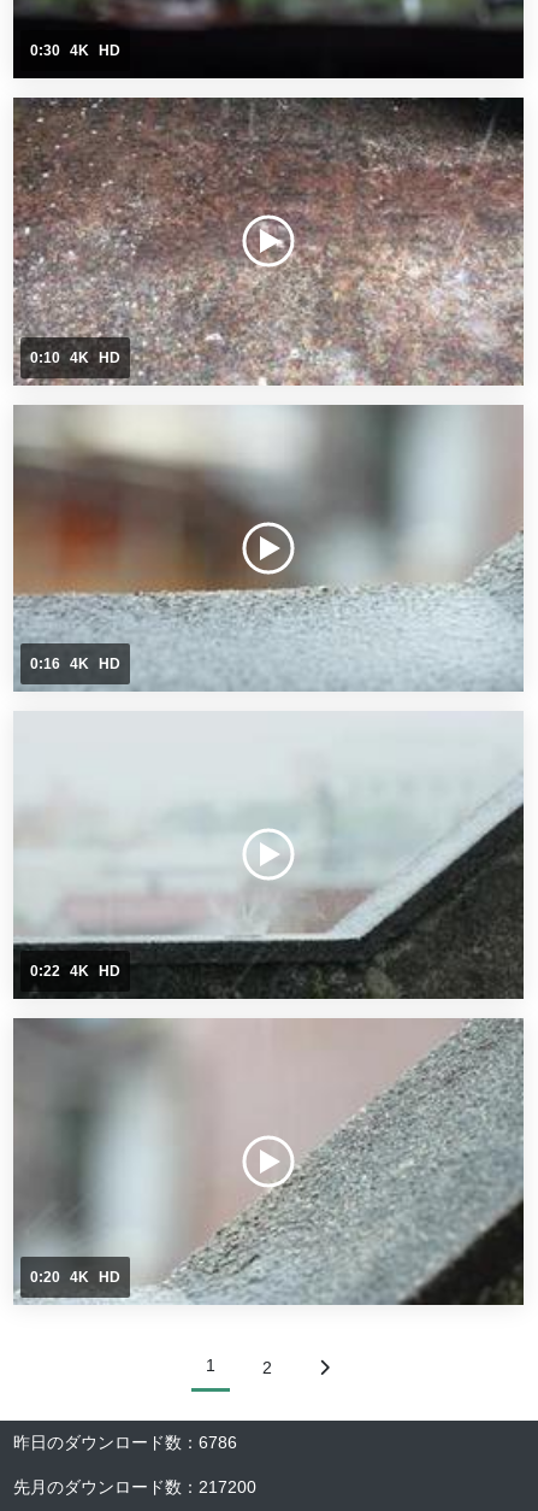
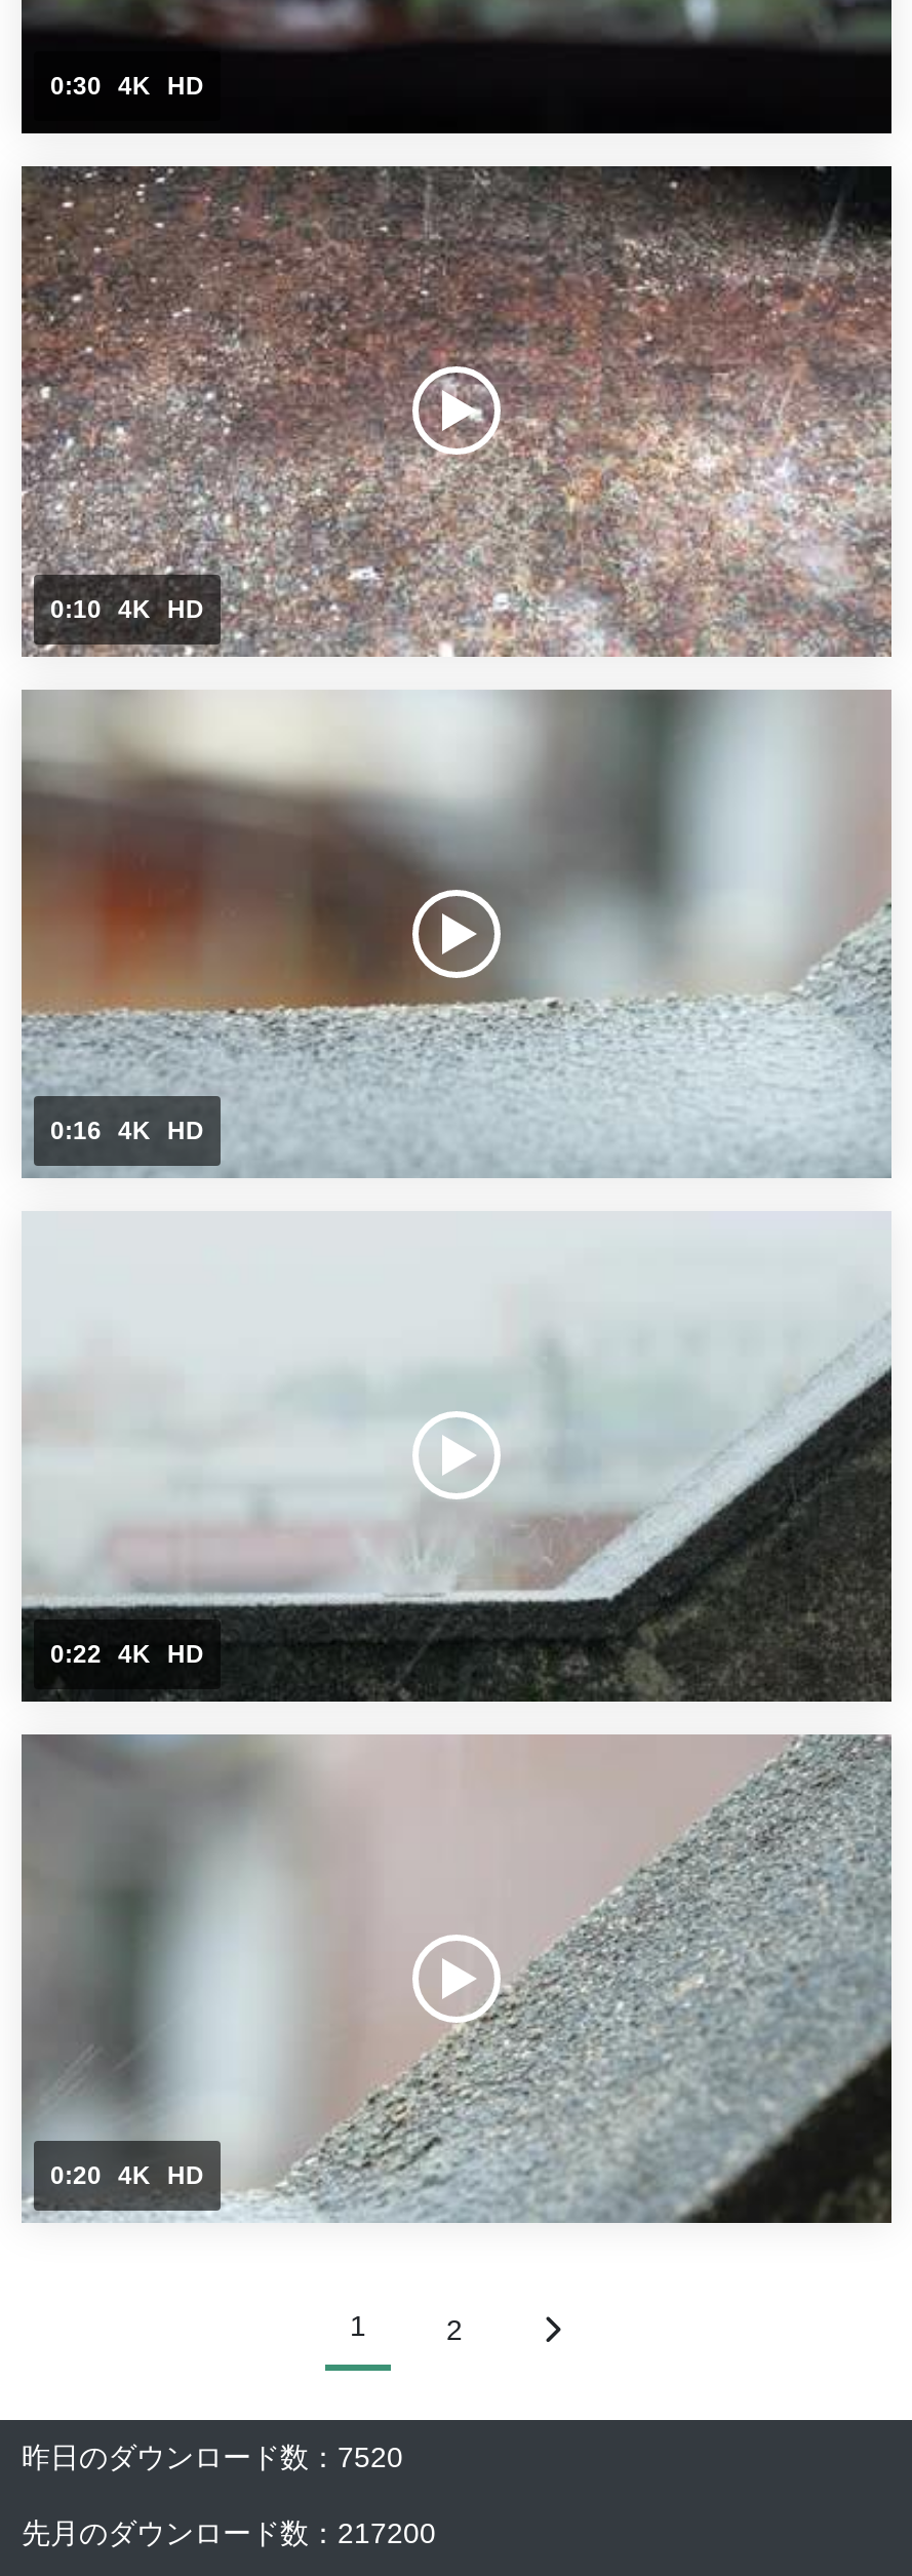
- 昨日のダウンロード数：6786
+ 昨日のダウンロード数：7520
